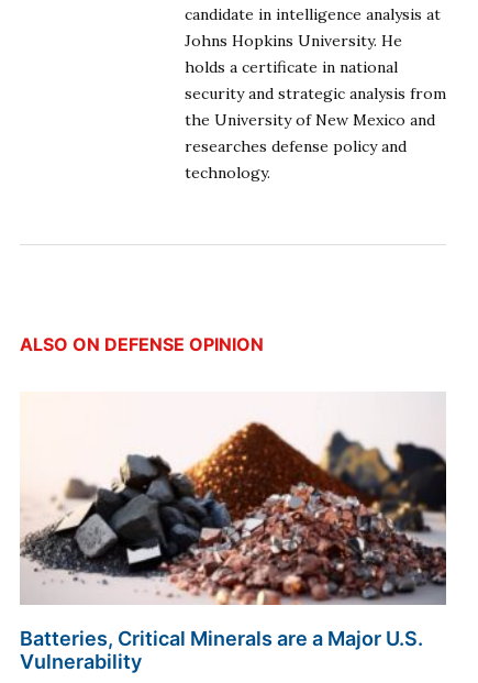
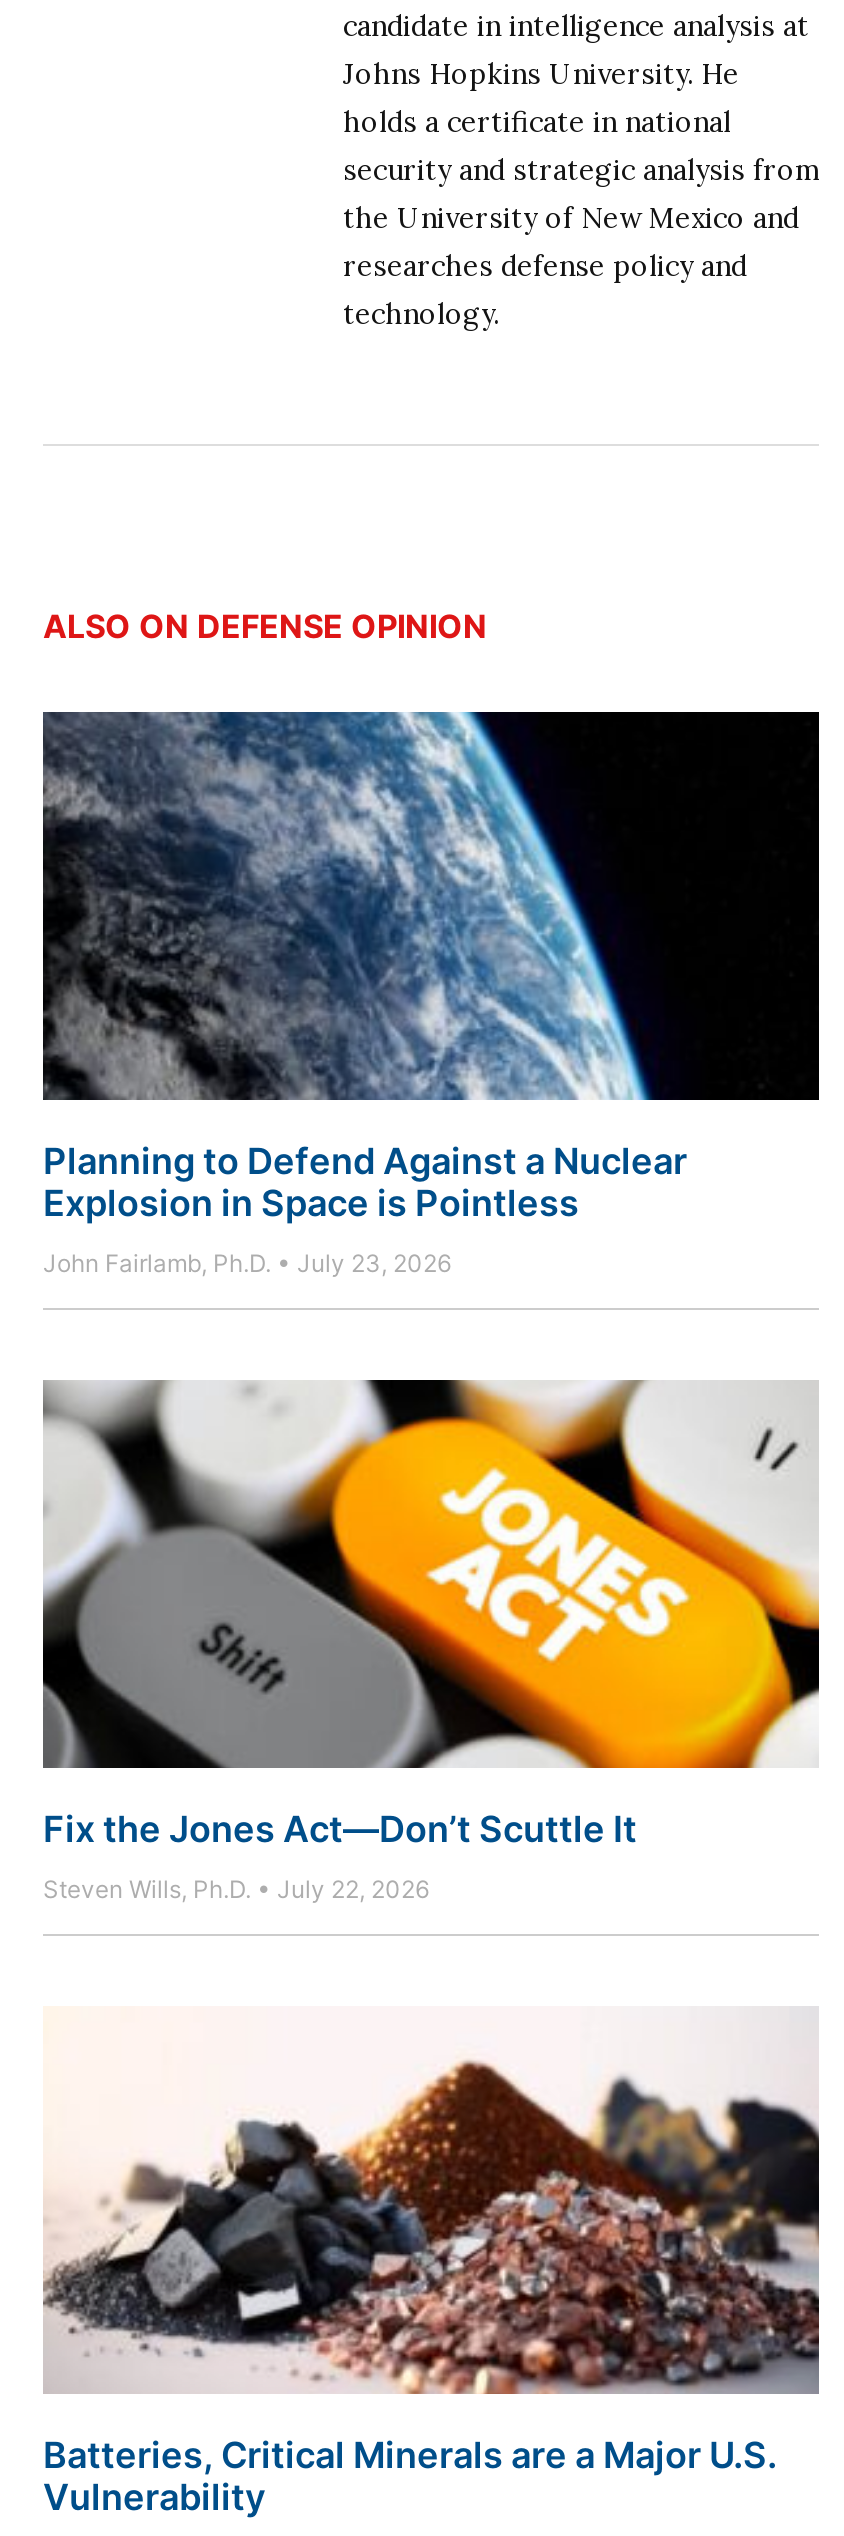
+ [image]
+ Planning to Defend Against a Nuclear
+ Explosion in Space is Pointless
+ John Fairlamb, Ph.D.
+ July 23, 2026

+ [image]
+ Fix the Jones Act—Don’t Scuttle It
+ Steven Wills, Ph.D.
+ July 22, 2026
